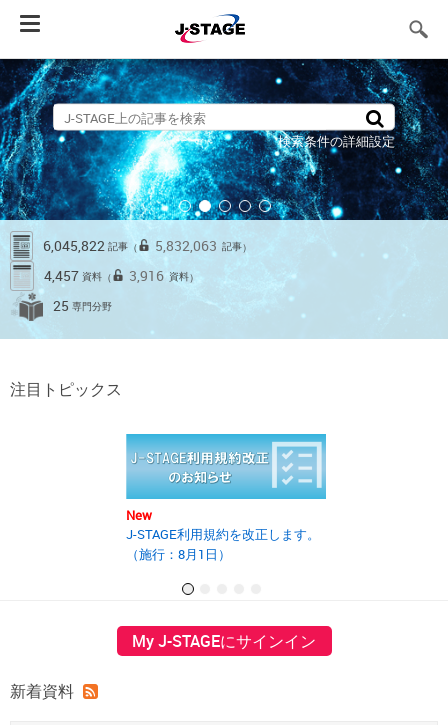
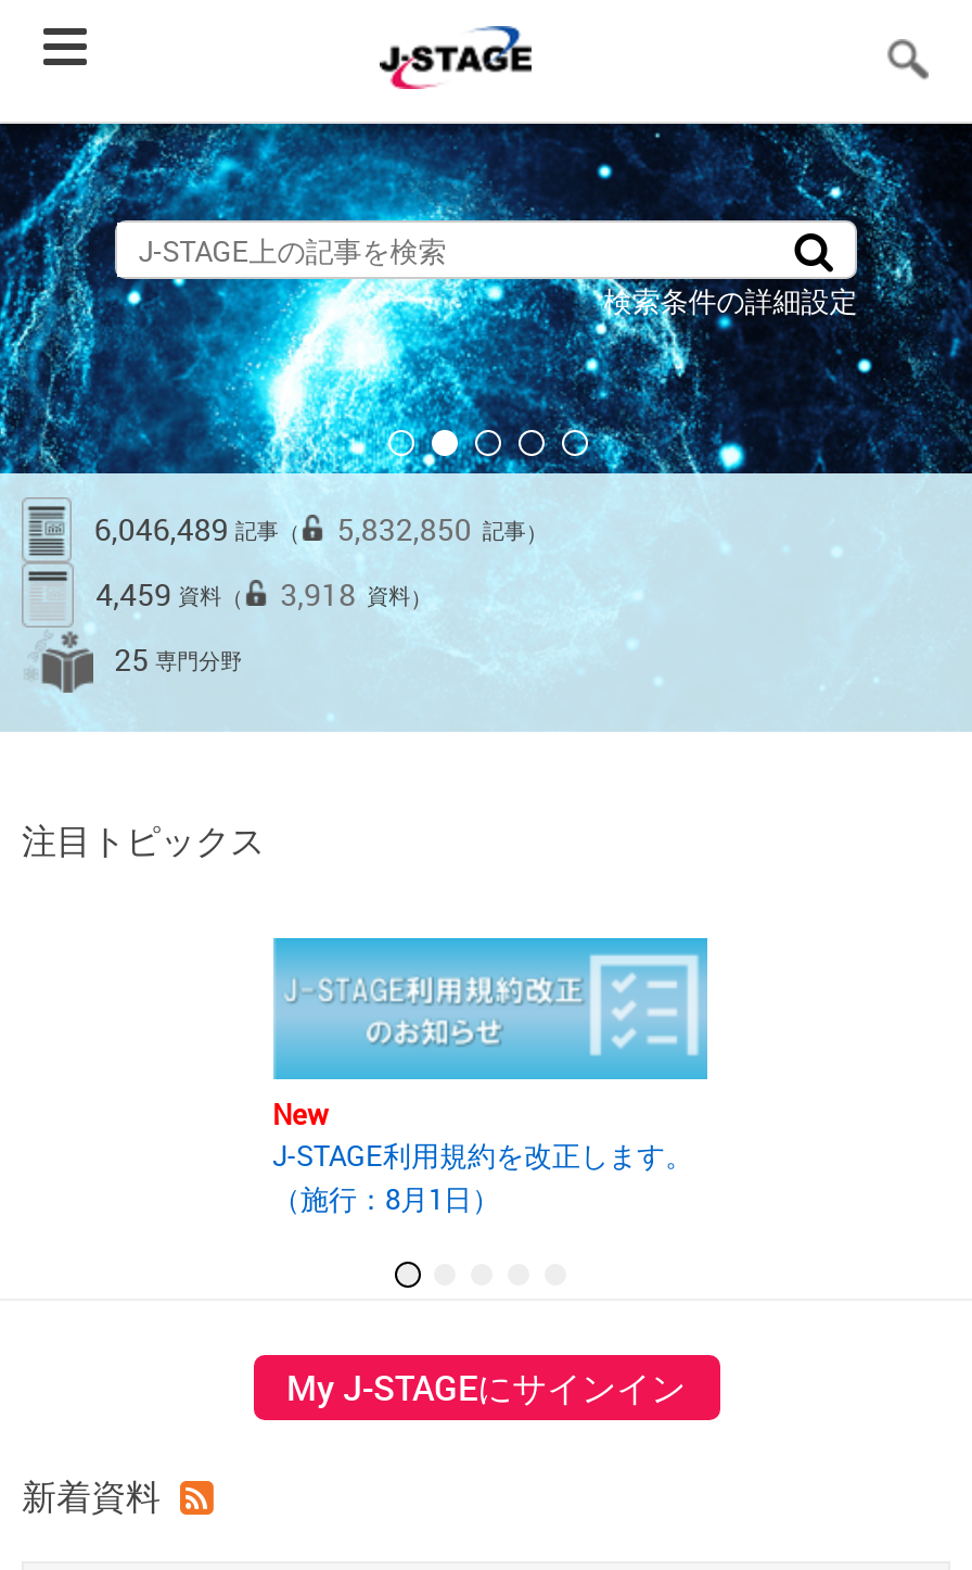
- 6,045,822記事（
+ 6,046,489記事（

- 5,832,063 記事）
+ 5,832,850 記事）

- 4,457資料（
+ 4,459資料（

- 3,916 資料）
+ 3,918 資料）
